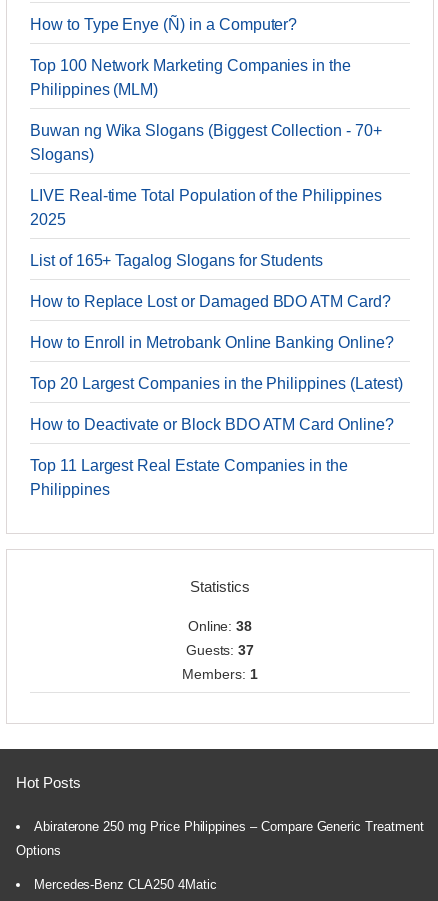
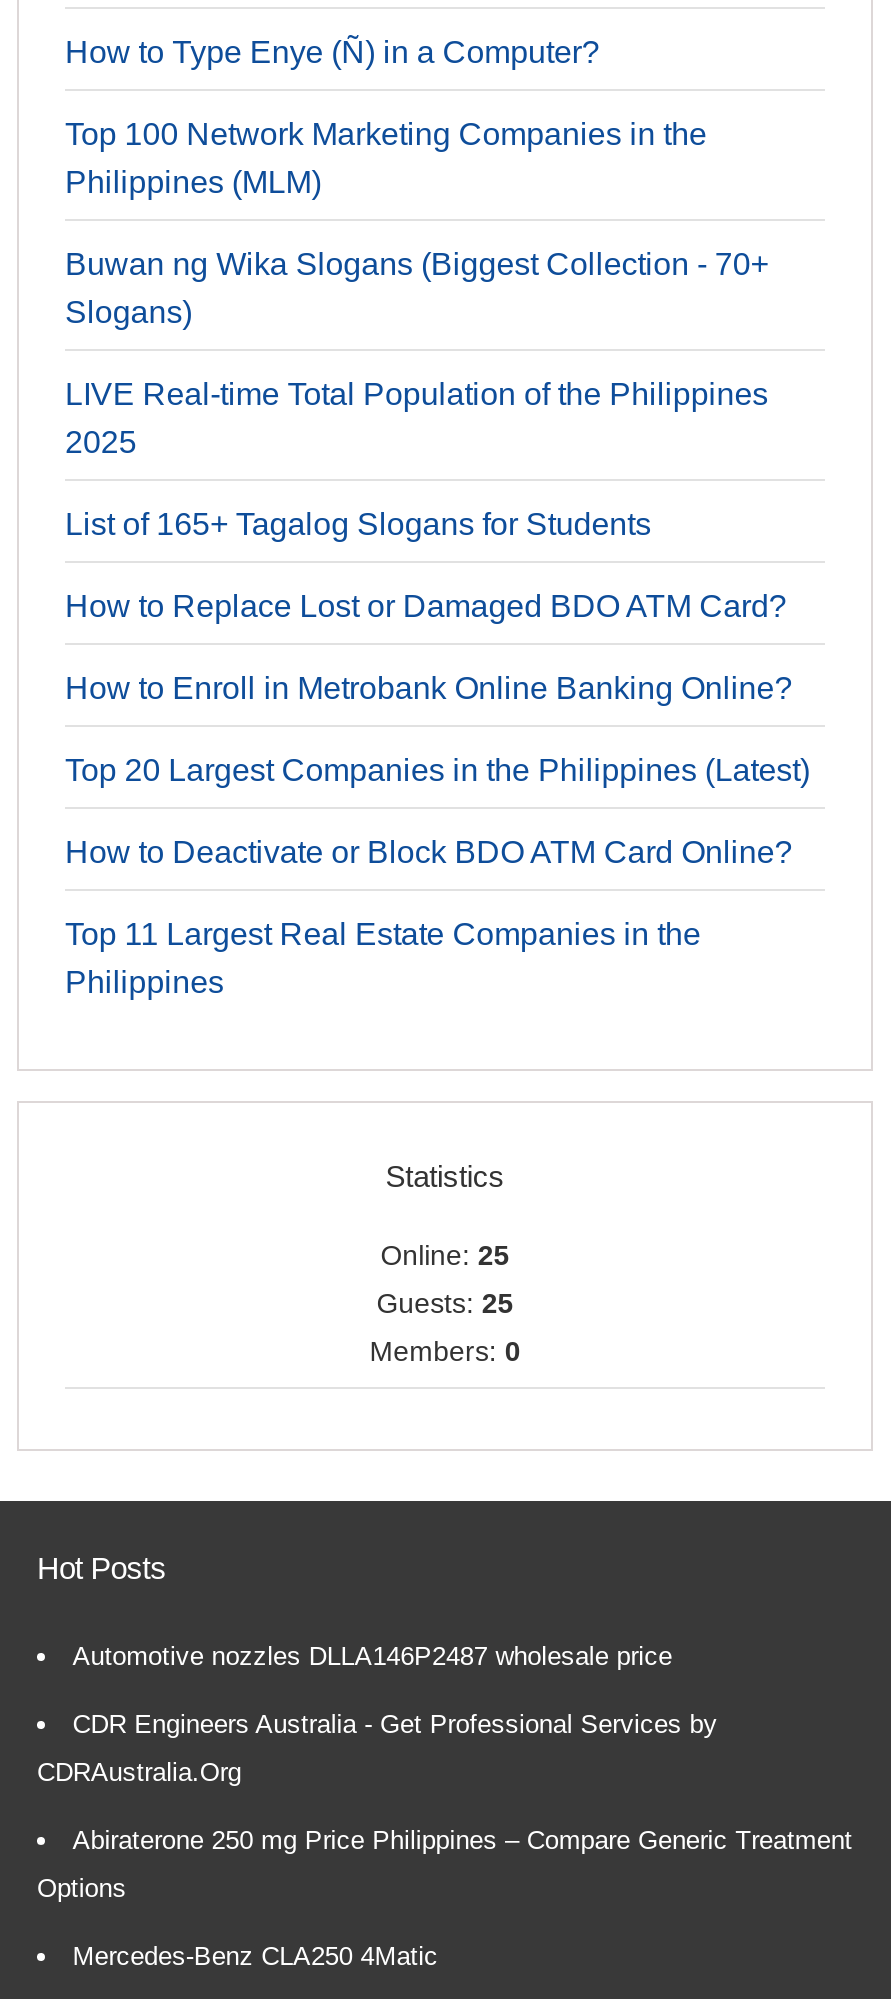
- Online: 38
+ Online: 25

- Guests: 37
+ Guests: 25

- Members: 1
+ Members: 0

+ Automotive nozzles DLLA146P2487 wholesale price
+ CDR Engineers Australia - Get Professional Services by
+ CDRAustralia.Org
